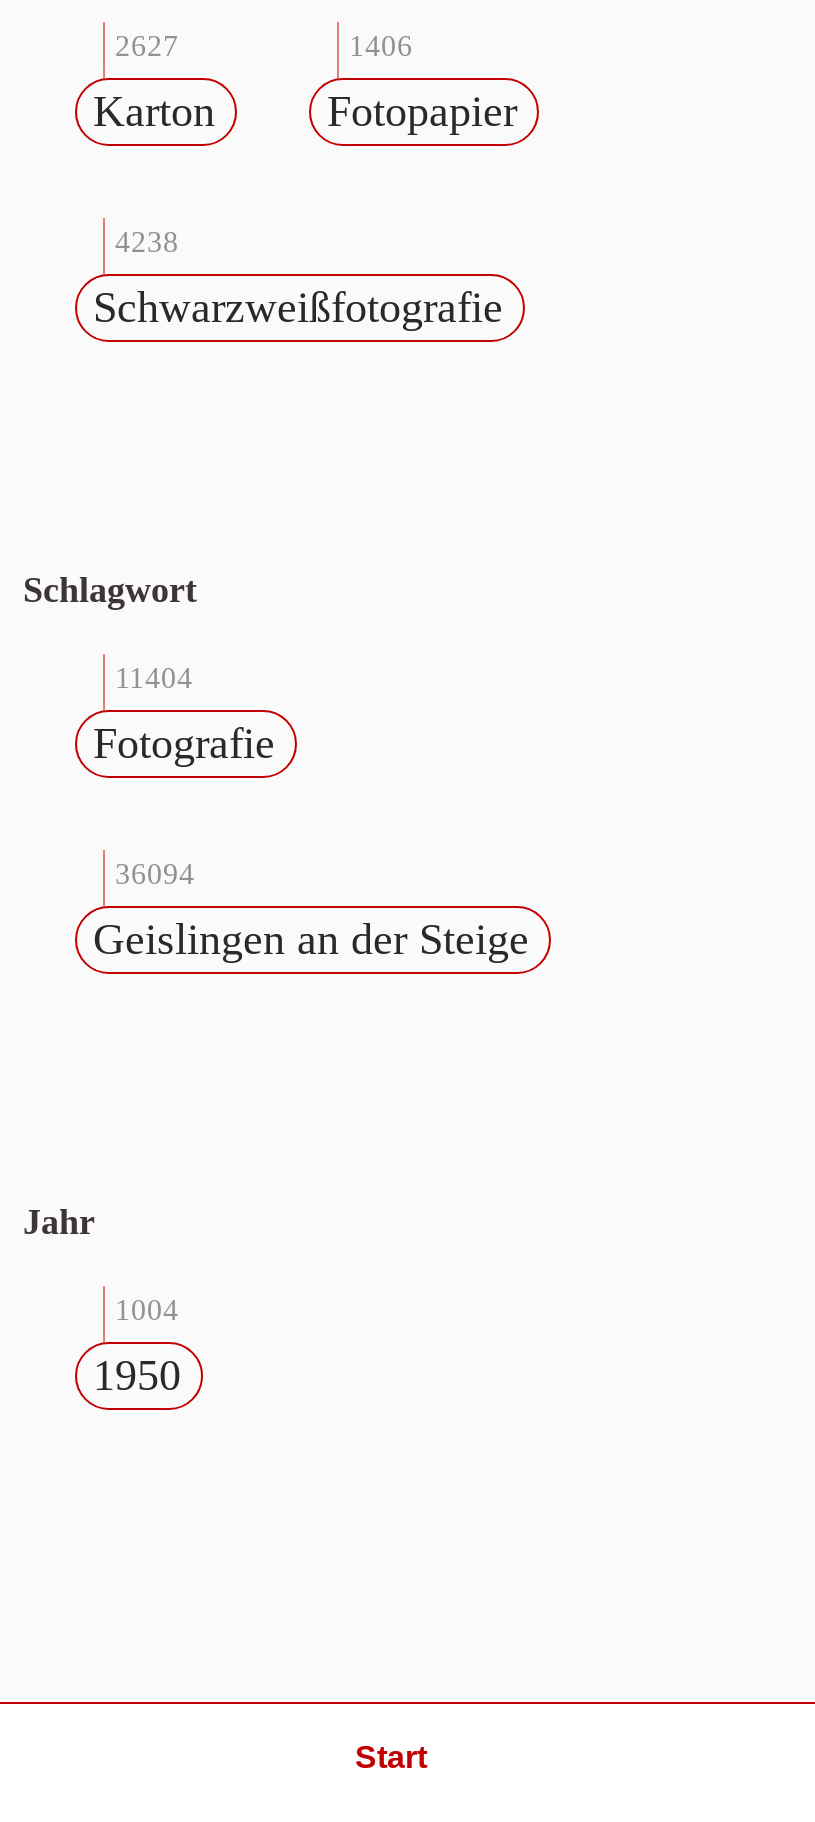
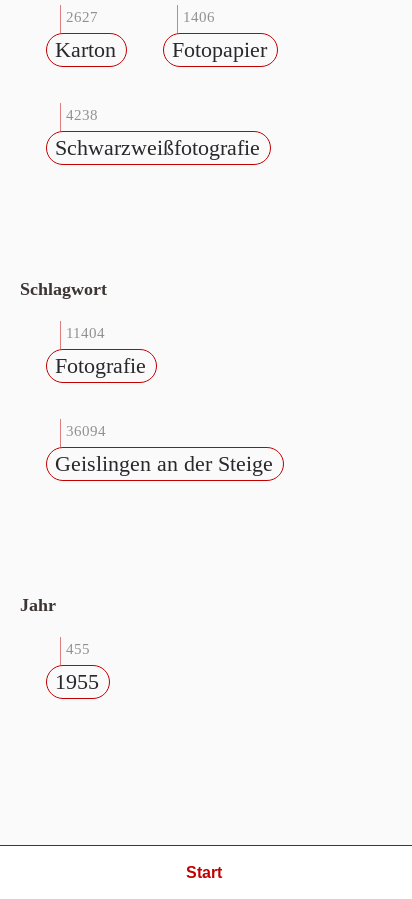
- 1004
+ 455

- 1950
+ 1955
